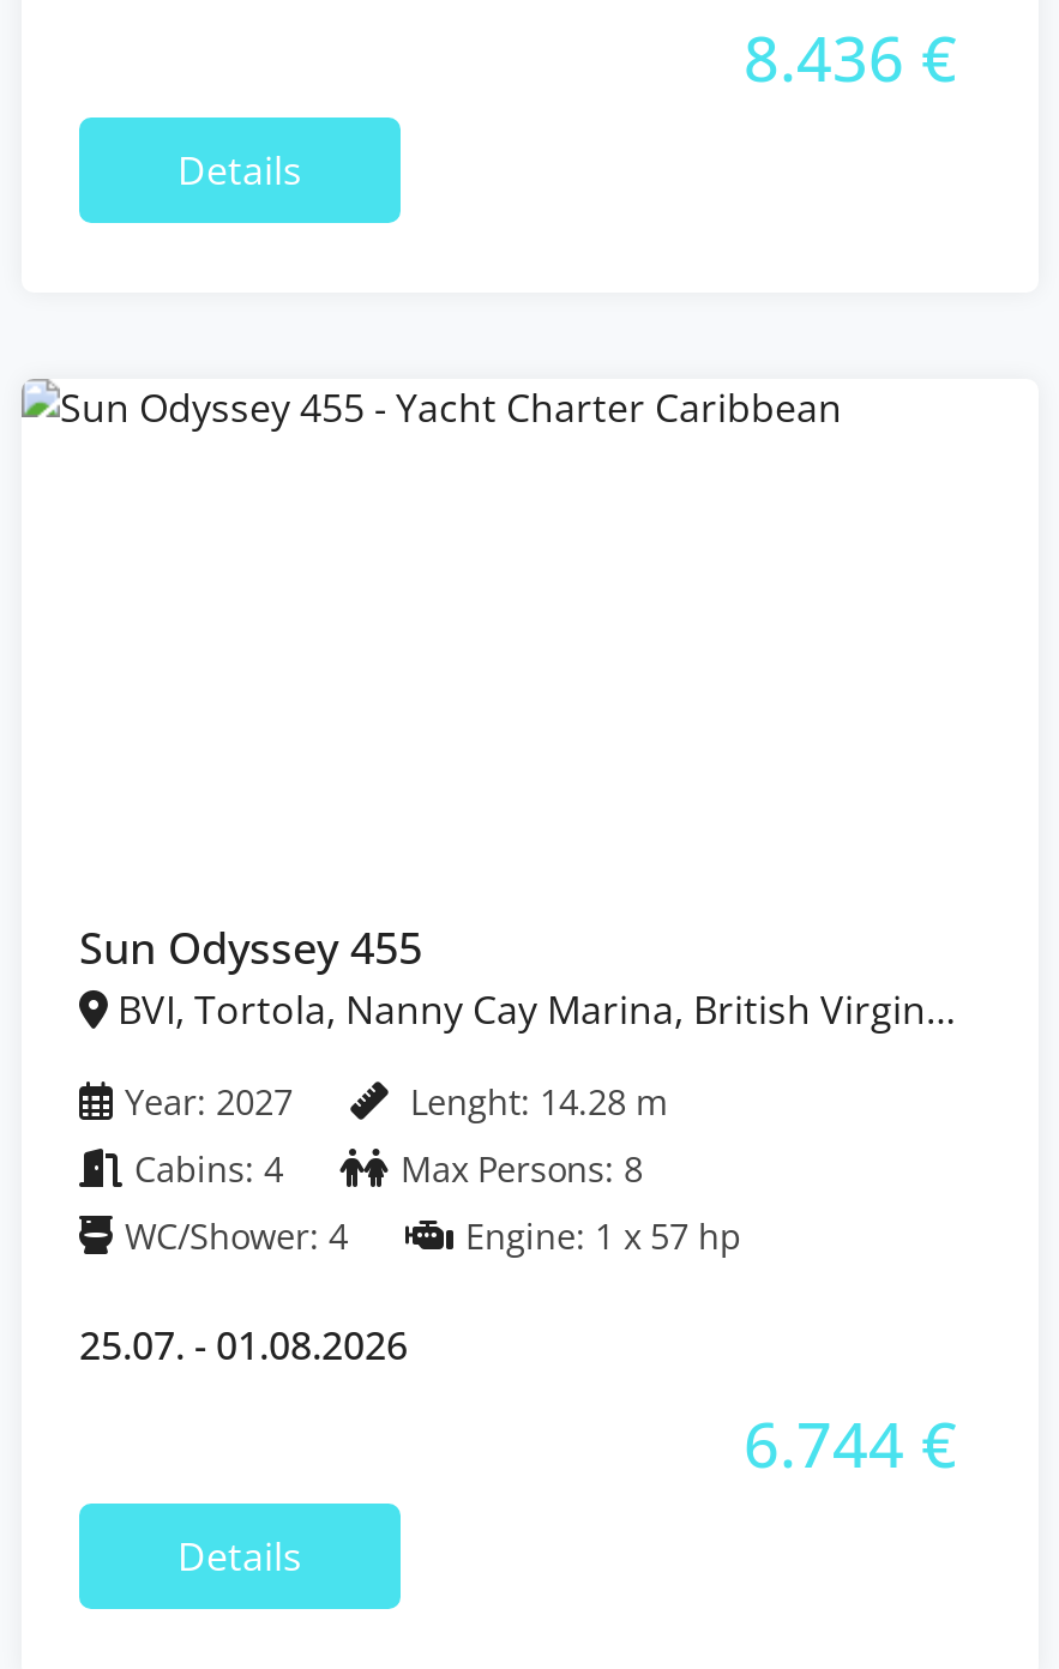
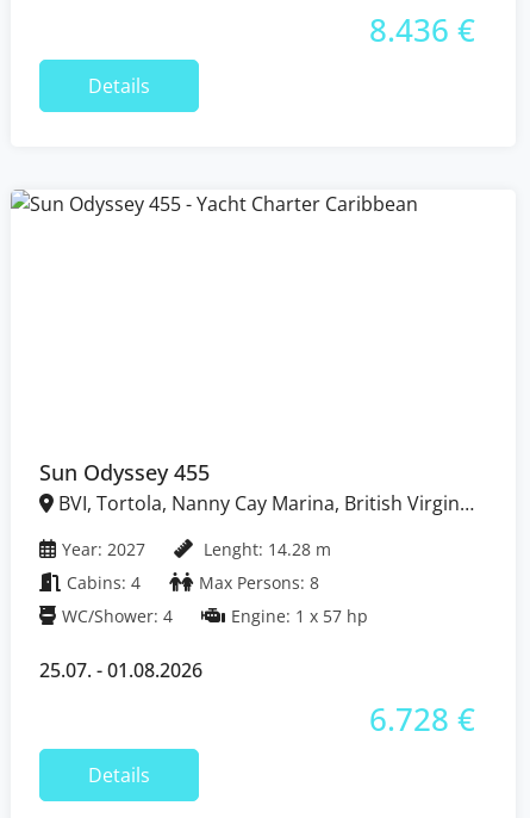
- 6.744 €
+ 6.728 €
